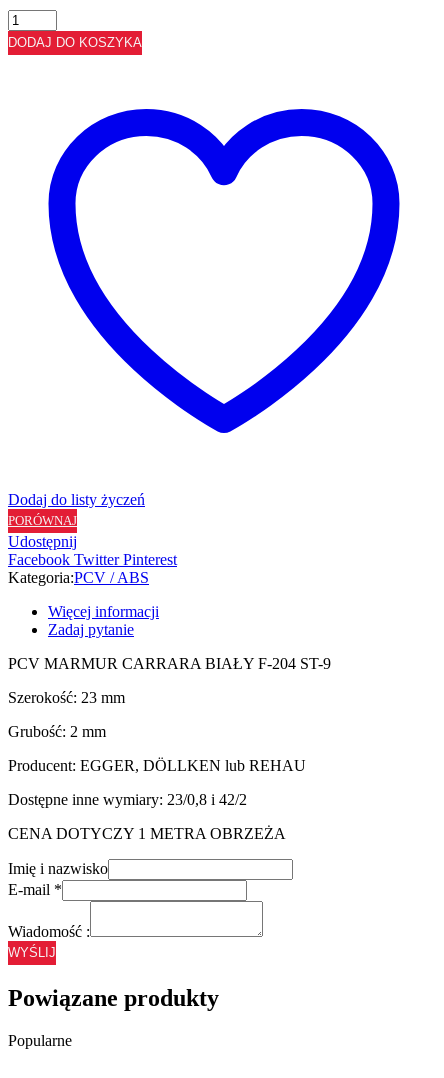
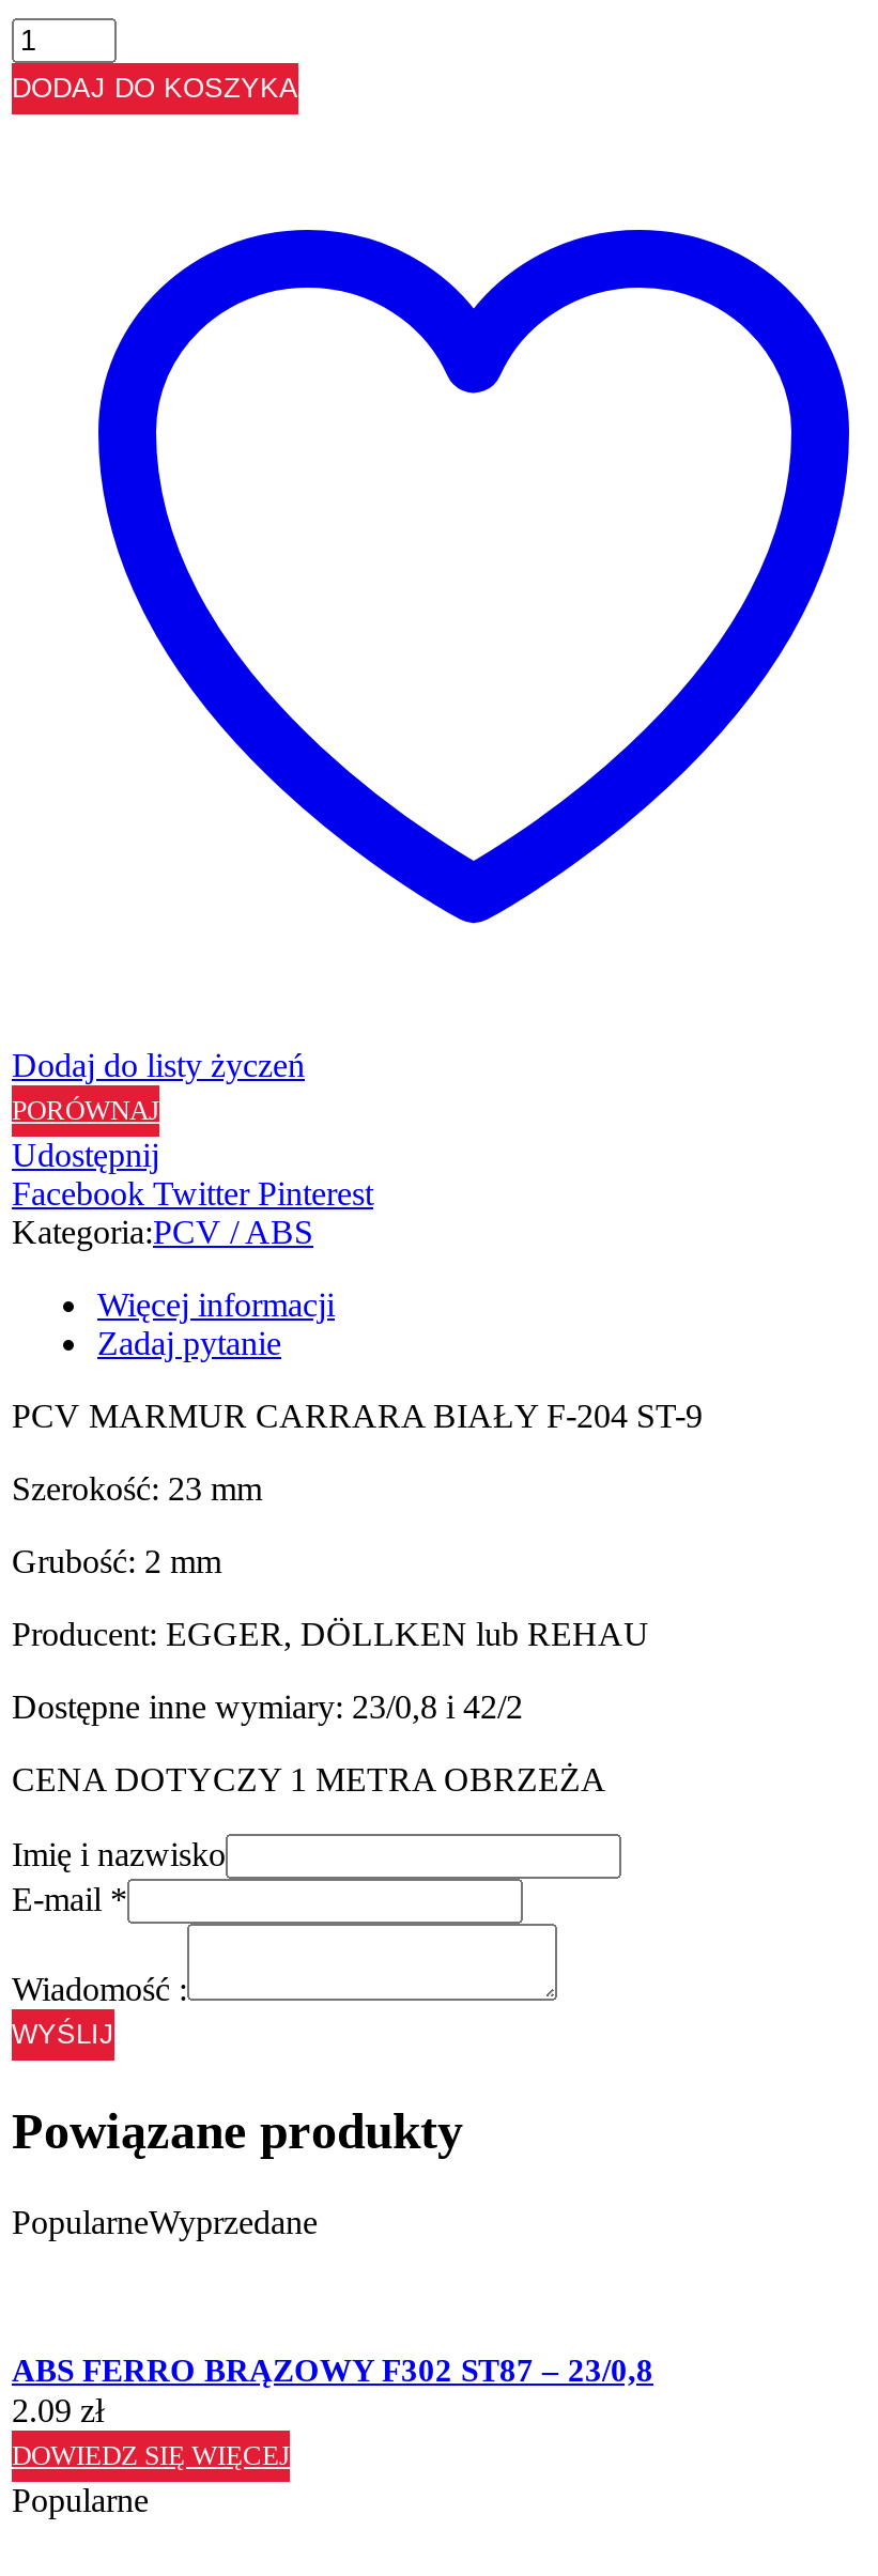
+ PopularneWyprzedane

+ ABS FERRO BRĄZOWY F302 ST87 – 23/0,8
+ 2.09 zł
+ DOWIEDZ SIĘ WIĘCEJ
